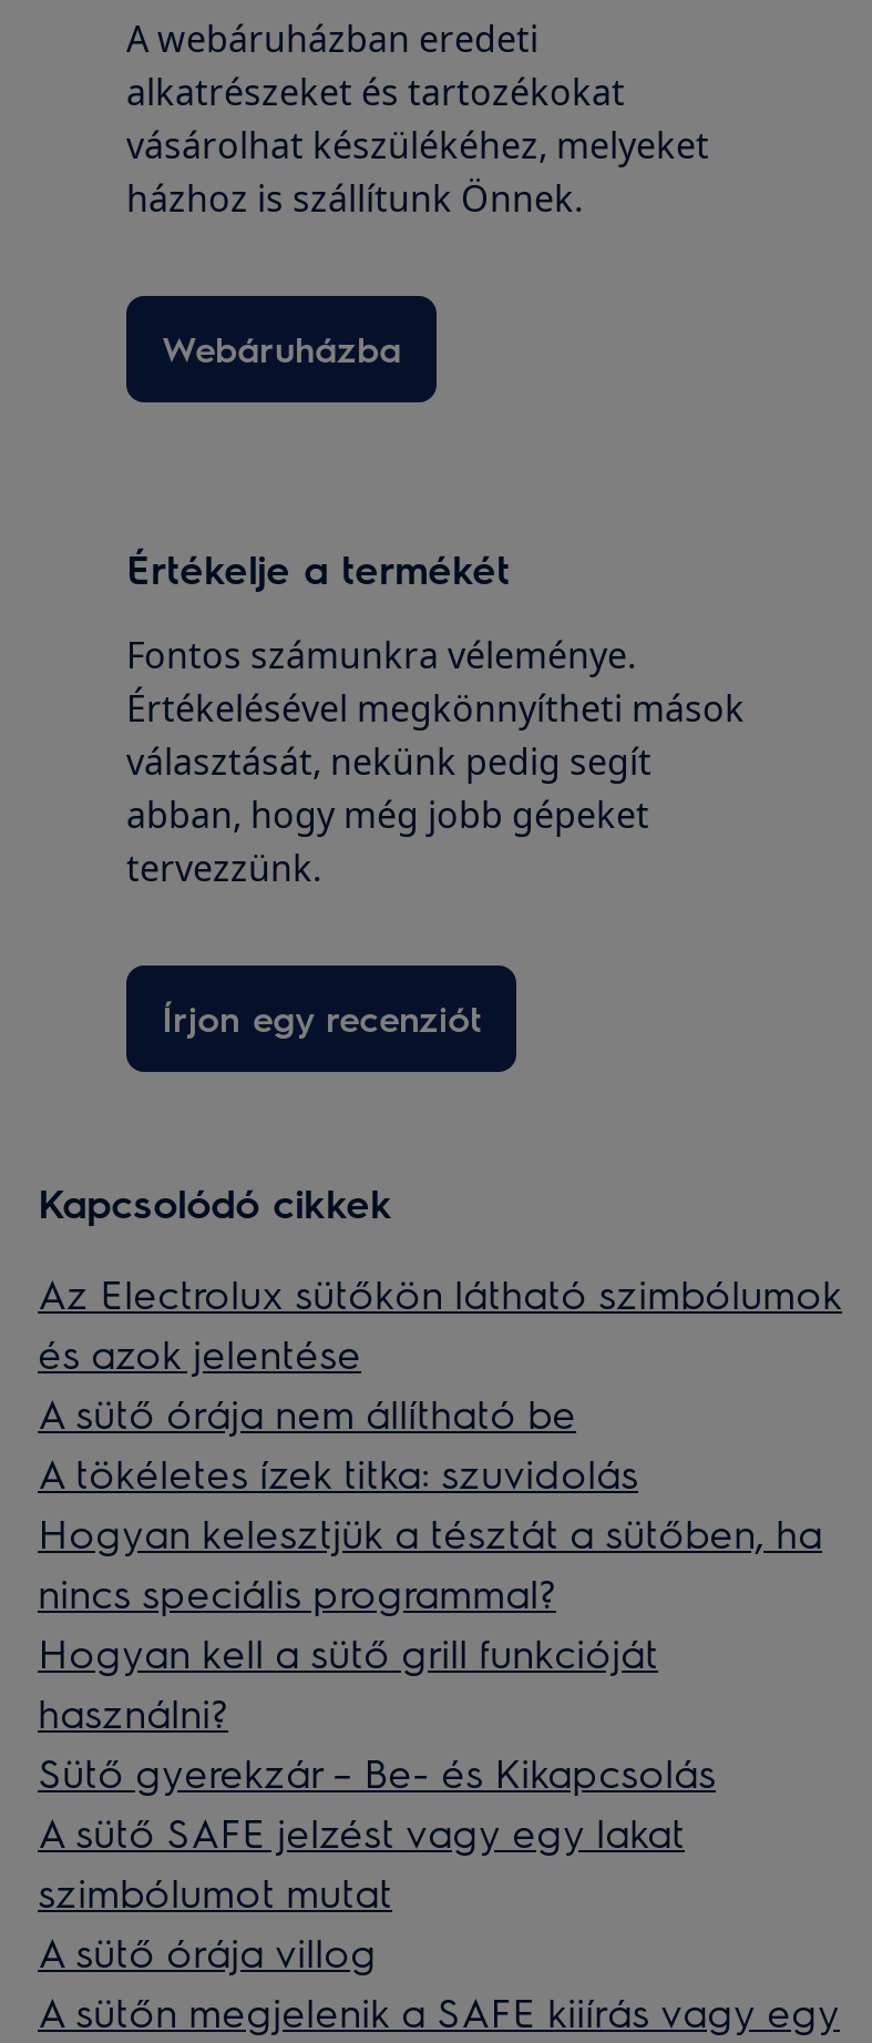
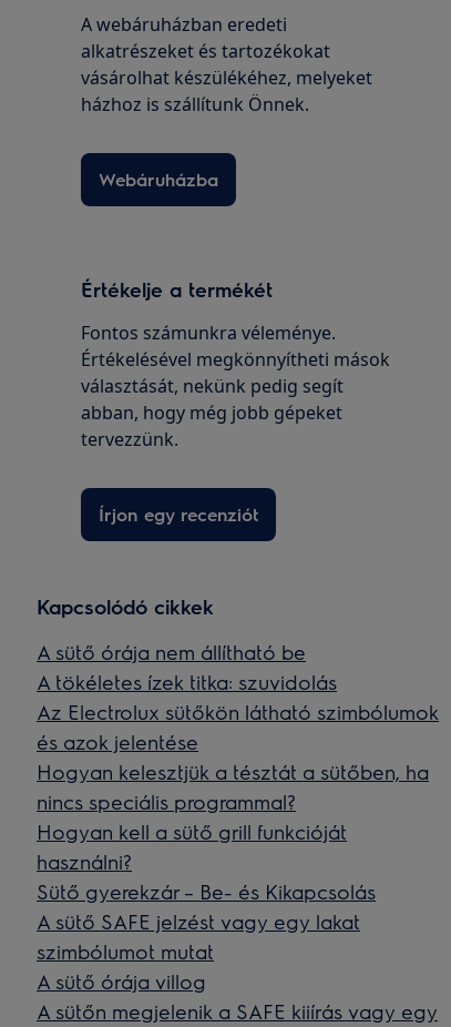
moved down: Az Electrolux sütőkön látható szimbólumok | és azok jelentése

moved up: A sütő órája nem állítható be | A tökéletes ízek titka: szuvidolás
